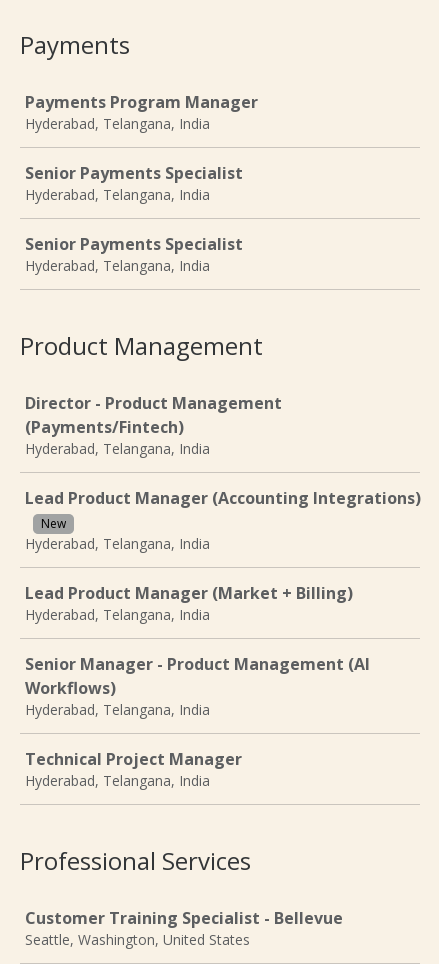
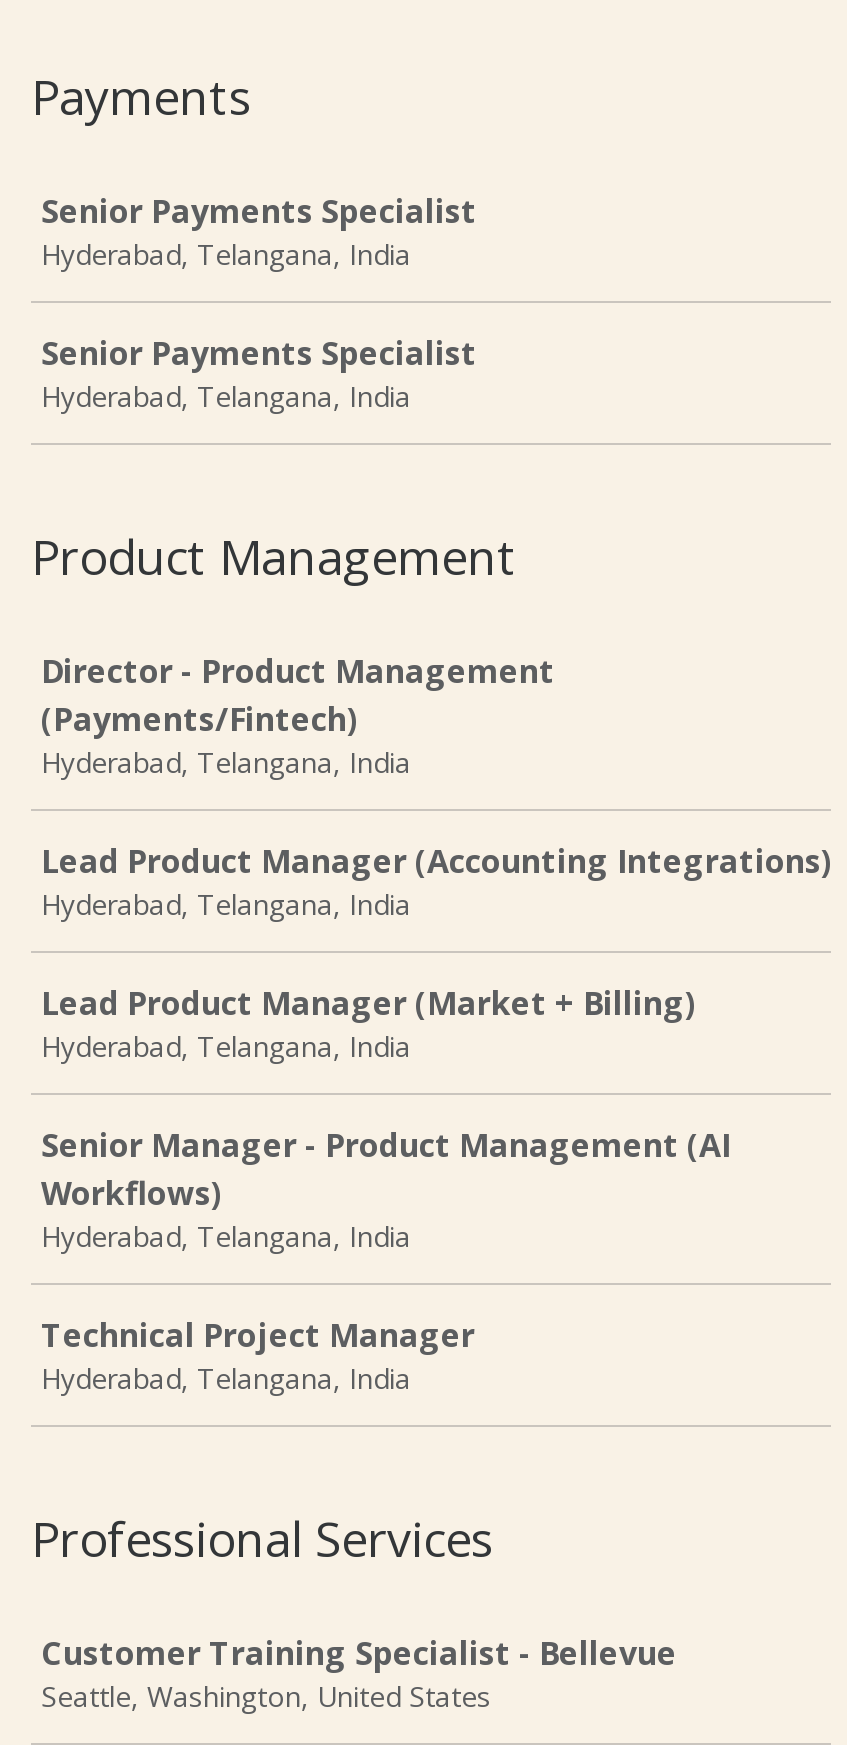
- Payments Program Manager
- Hyderabad, Telangana, India

- New
